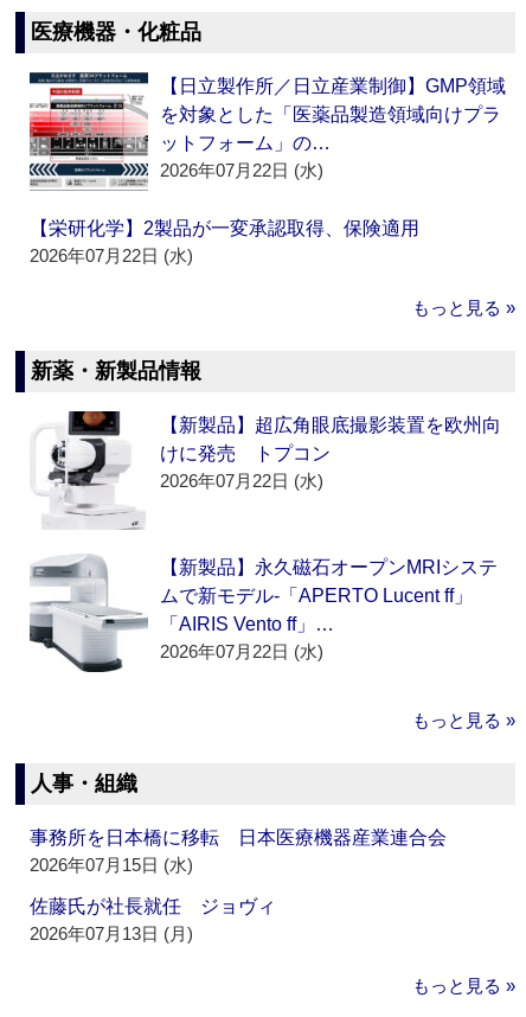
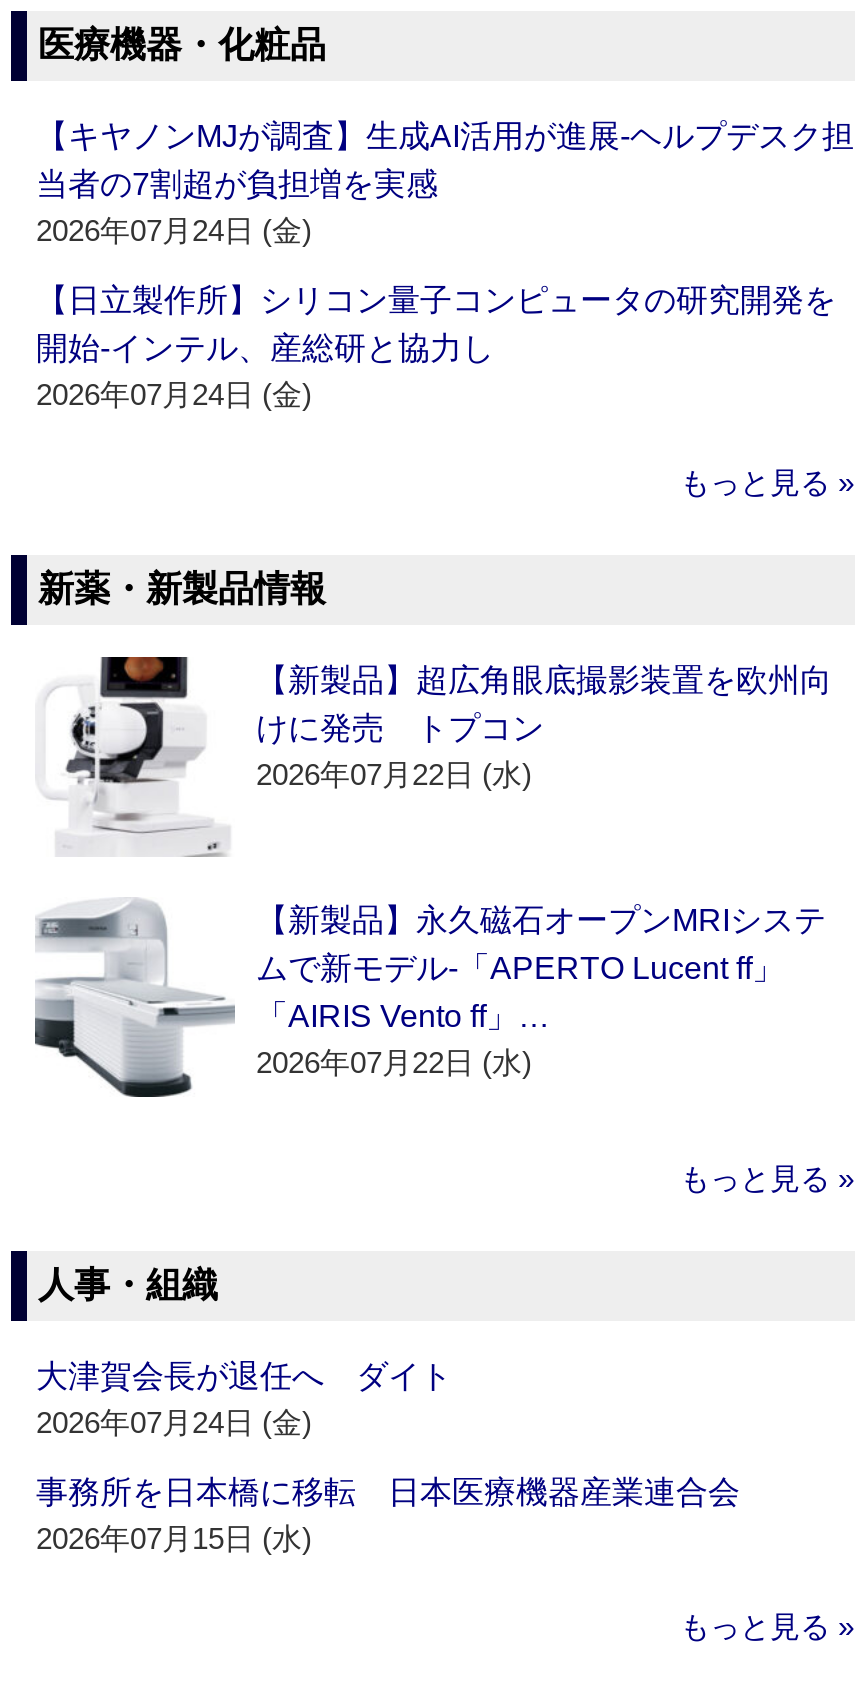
- 【日立製作所／日立産業制御】GMP領域
- を対象とした「医薬品製造領域向けプラ
- ットフォーム」の…
- 2026年07月22日 (水)
+ 【キヤノンMJが調査】生成AI活用が進展‐ヘルプデスク担
+ 当者の7割超が負担増を実感
+ 2026年07月24日 (金)

- 【栄研化学】2製品が一変承認取得、保険適用
- 2026年07月22日 (水)
+ 【日立製作所】シリコン量子コンピュータの研究開発を
+ 開始‐インテル、産総研と協力し
+ 2026年07月24日 (金)

+ 大津賀会長が退任へ ダイト
+ 2026年07月24日 (金)

moved down: 事務所を日本橋に移転 日本医療機器産業連合会 | 2026年07月15日 (水)

- 佐藤氏が社長就任 ジョヴィ
- 2026年07月13日 (月)
